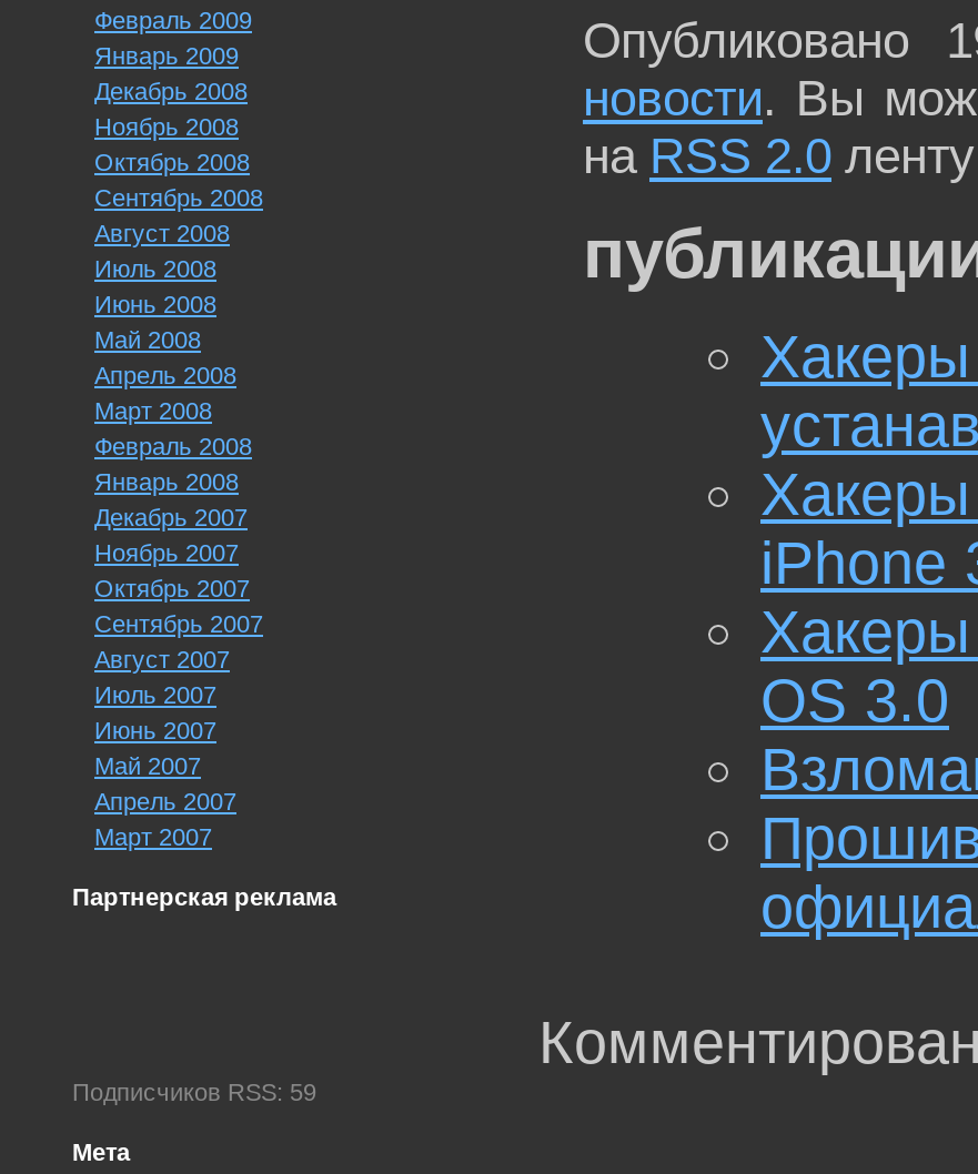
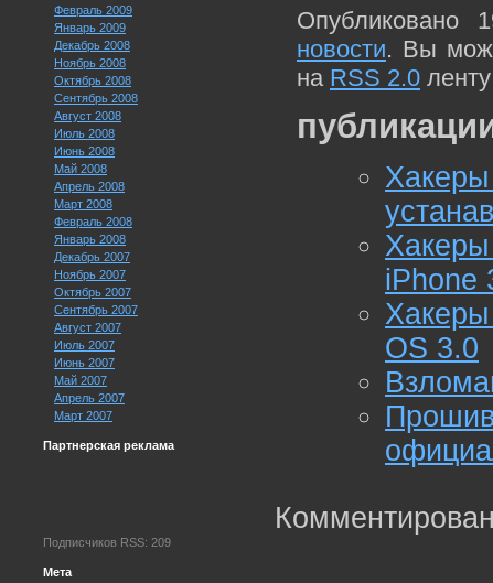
- Подписчиков RSS: 59
+ Подписчиков RSS: 209
